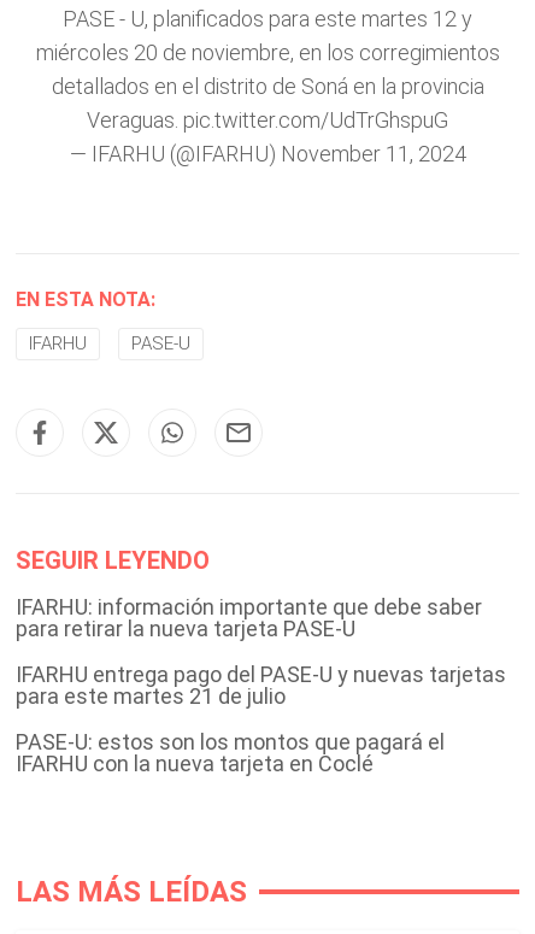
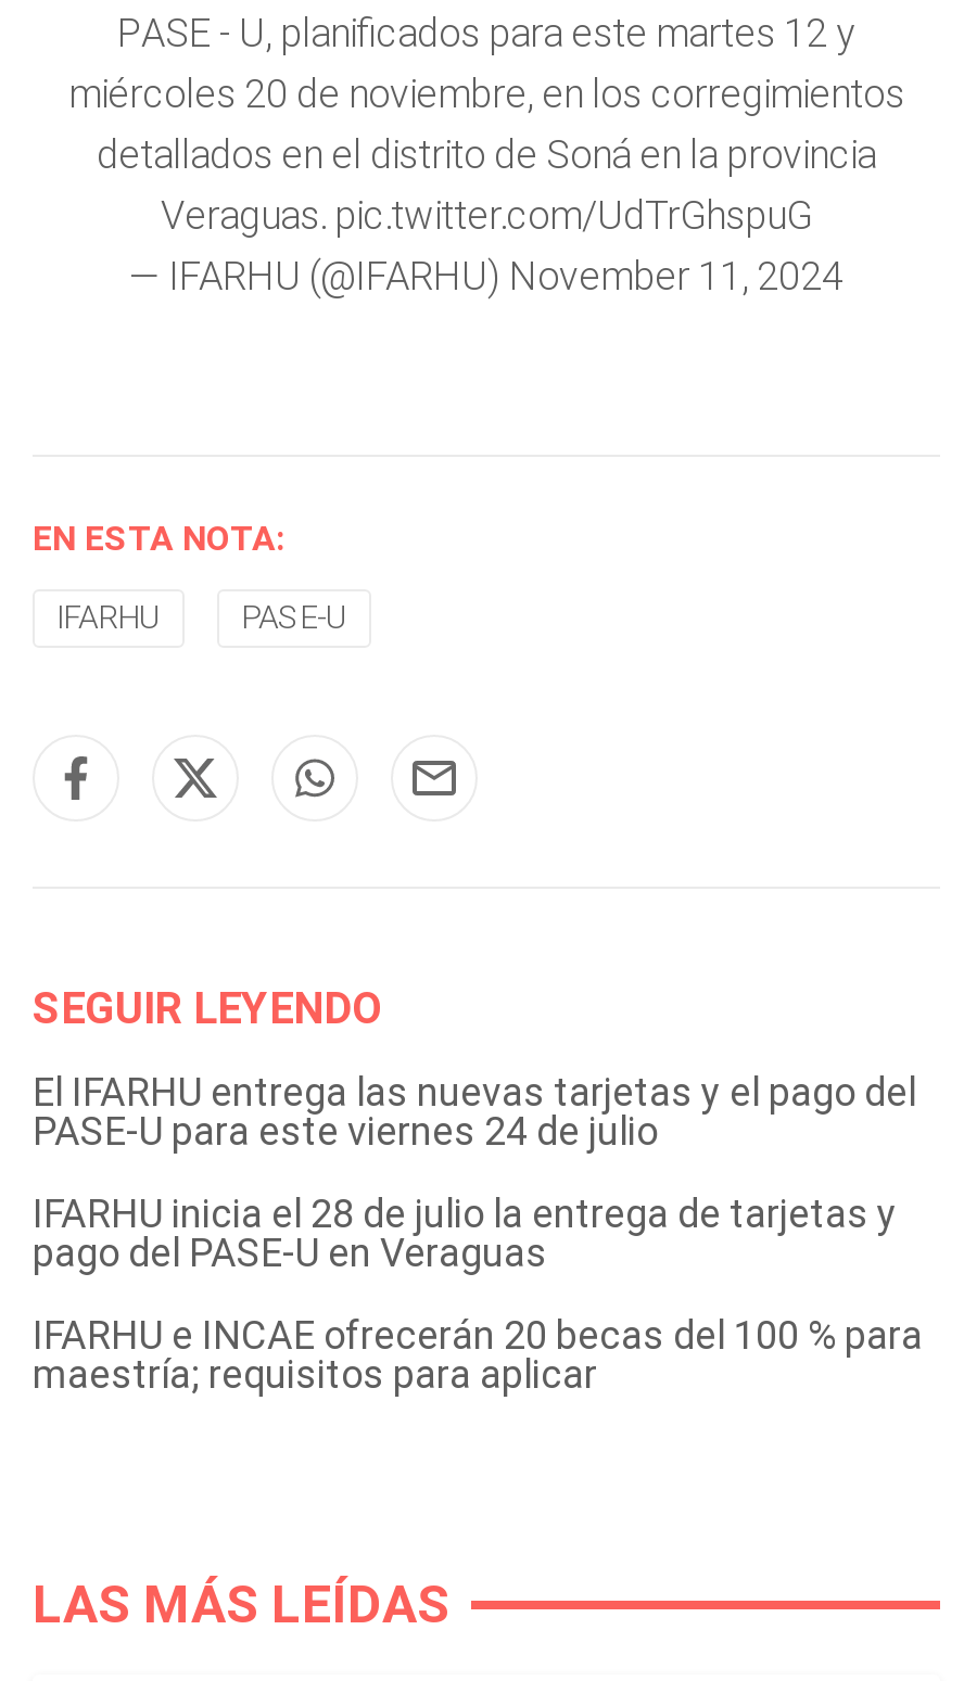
- IFARHU: información importante que debe saber
- para retirar la nueva tarjeta PASE-U
+ El IFARHU entrega las nuevas tarjetas y el pago del
+ PASE-U para este viernes 24 de julio

- IFARHU entrega pago del PASE-U y nuevas tarjetas
- para este martes 21 de julio
+ IFARHU inicia el 28 de julio la entrega de tarjetas y
+ pago del PASE-U en Veraguas

- PASE-U: estos son los montos que pagará el
- IFARHU con la nueva tarjeta en Coclé
+ IFARHU e INCAE ofrecerán 20 becas del 100 % para
+ maestría; requisitos para aplicar
